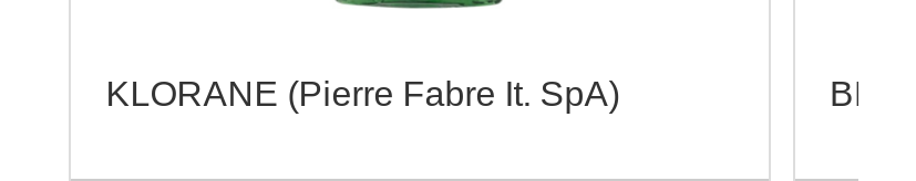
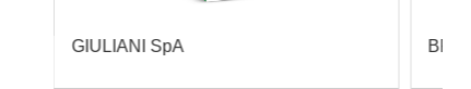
- KLORANE (Pierre Fabre It. SpA)
+ GIULIANI SpA
